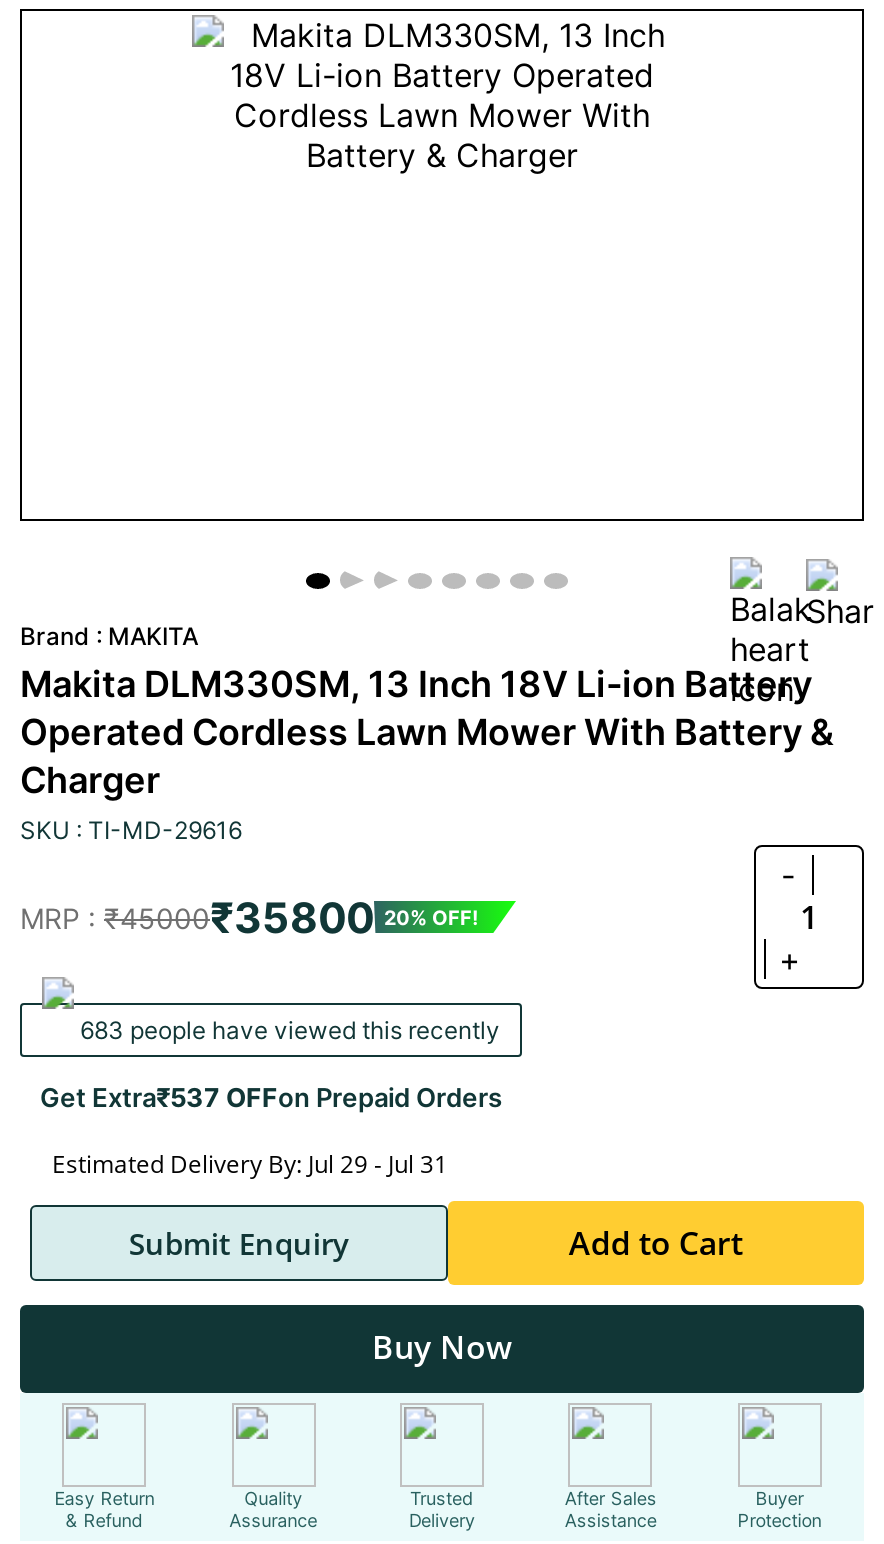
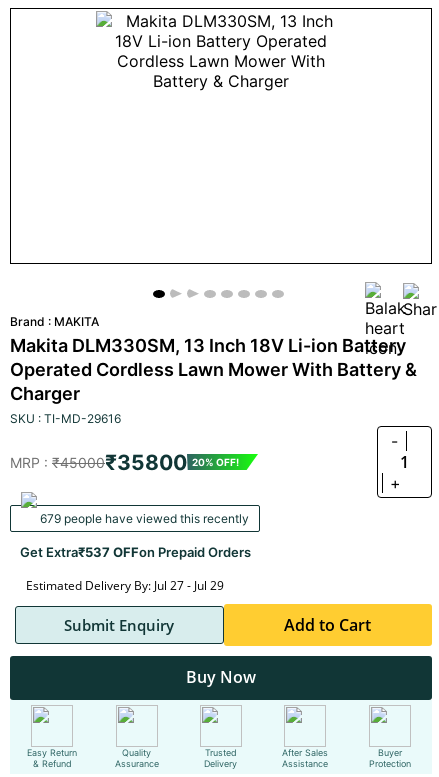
- 683 people have viewed this recently
+ 679 people have viewed this recently

- Estimated Delivery By: Jul 29 - Jul 31
+ Estimated Delivery By: Jul 27 - Jul 29
